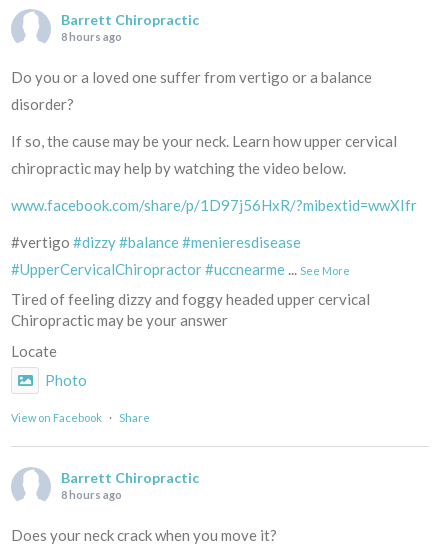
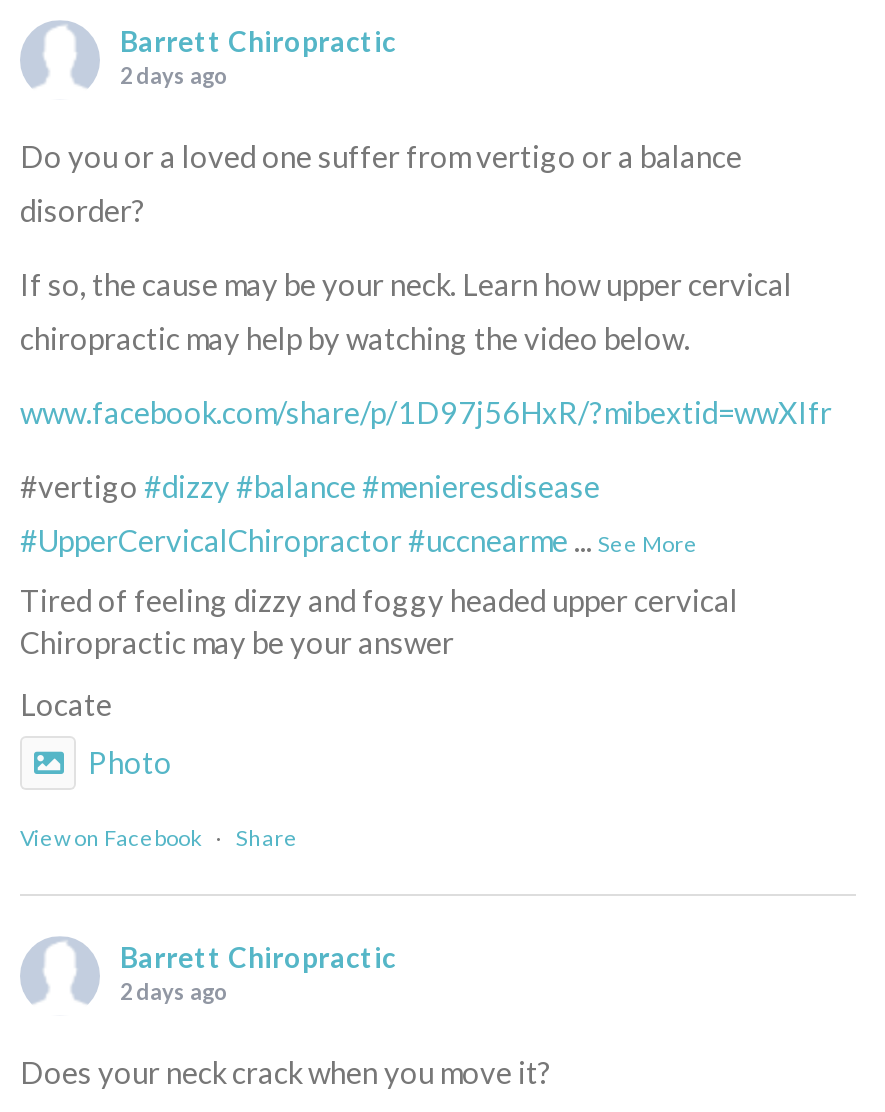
- 8 hours ago
+ 2 days ago

- 8 hours ago
+ 2 days ago
